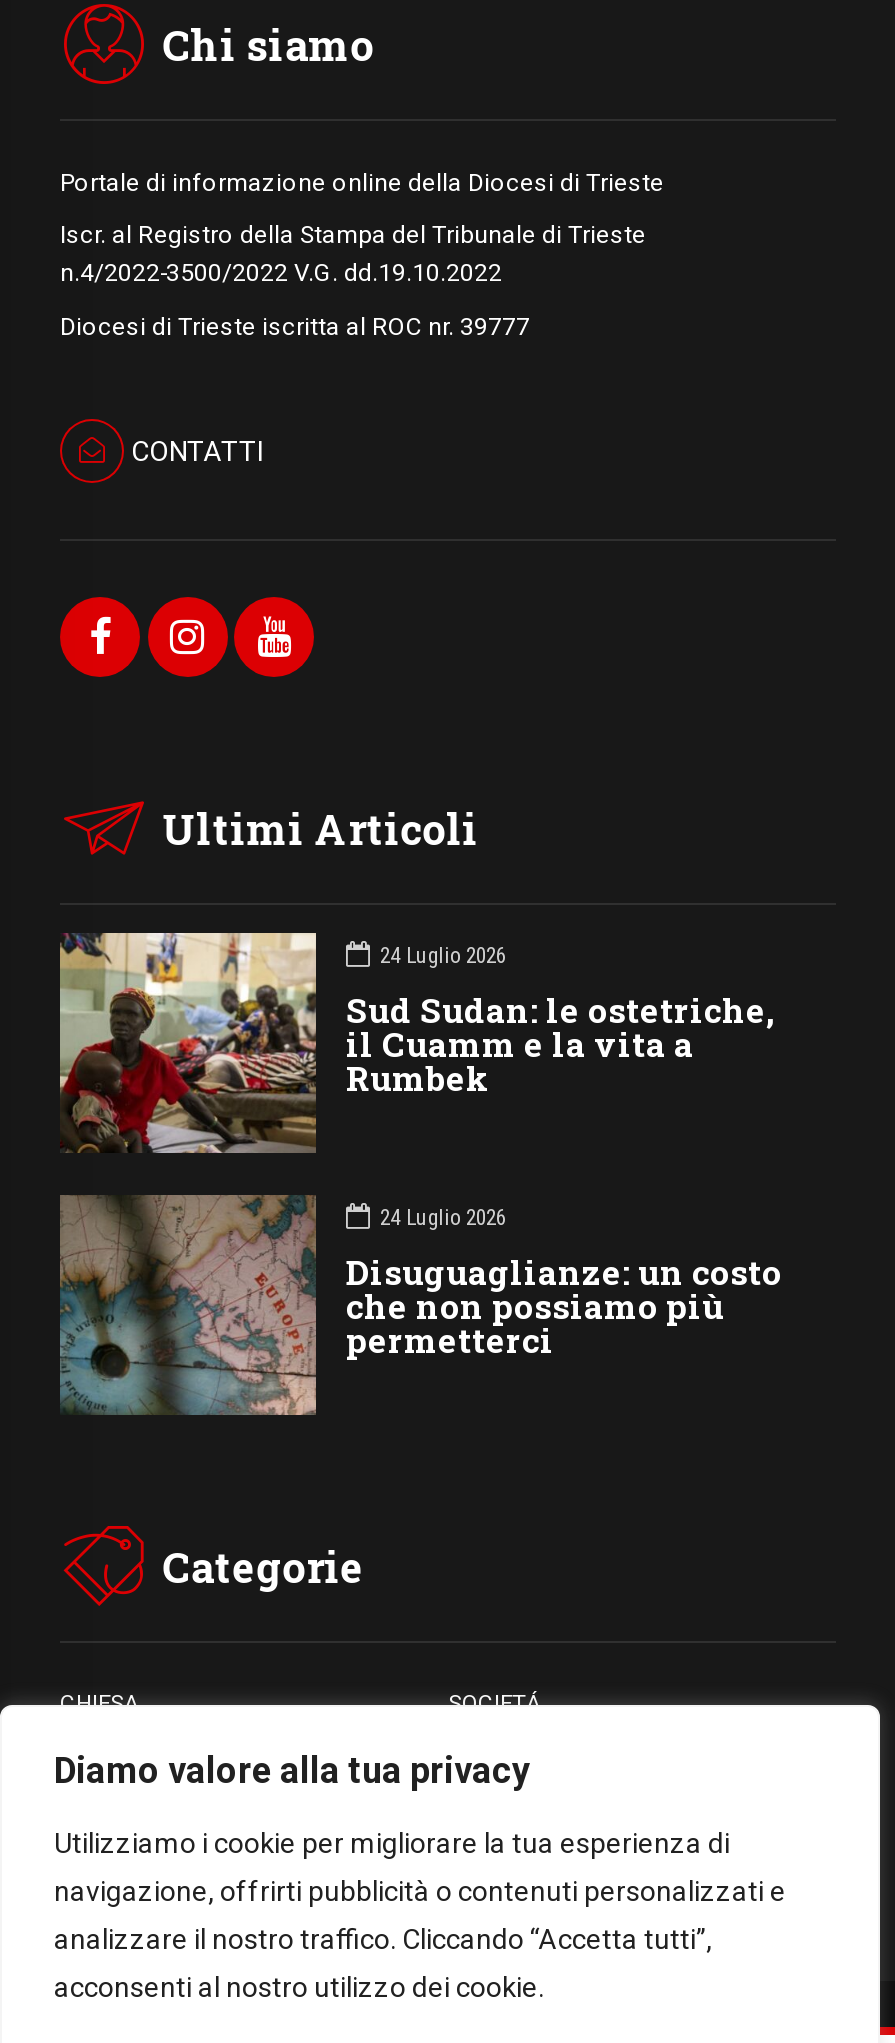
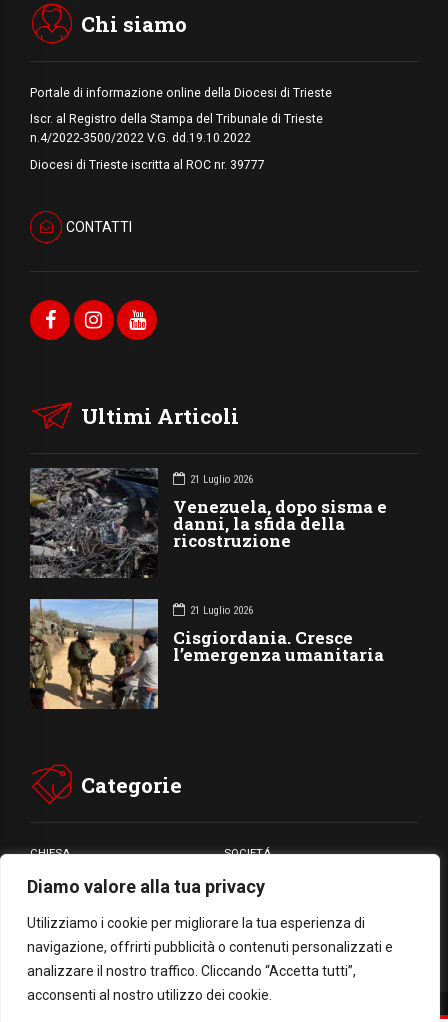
- [image]
- 24 Luglio 2026
- Sud Sudan: le ostetriche,
- il Cuamm e la vita a
- Rumbek
+ [image]
+ 21 Luglio 2026
+ Venezuela, dopo sisma e
+ danni, la sfida della
+ ricostruzione

- [image]
- 24 Luglio 2026
- Disuguaglianze: un costo
- che non possiamo più
- permetterci
+ [image]
+ 21 Luglio 2026
+ Cisgiordania. Cresce
+ l’emergenza umanitaria
